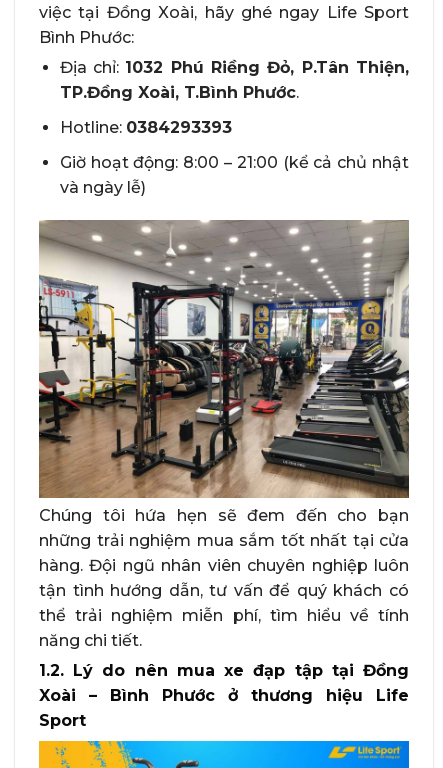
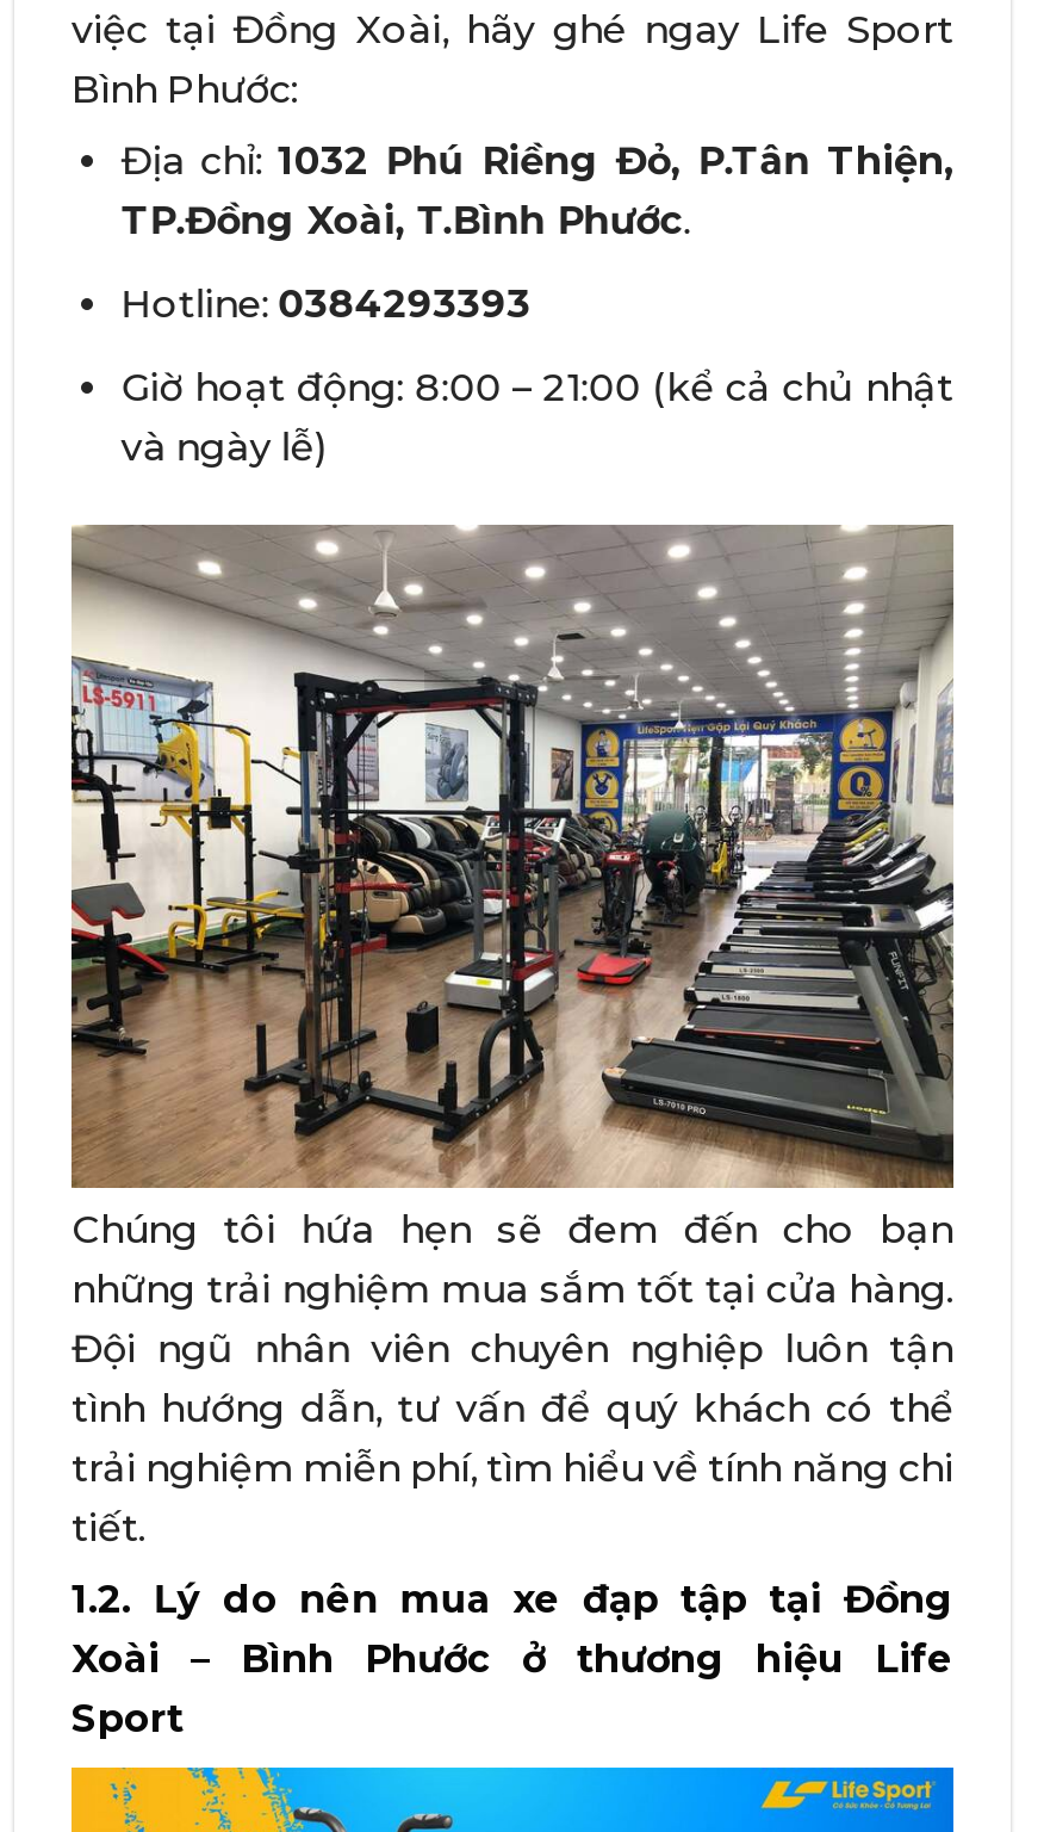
- những trải nghiệm mua sắm tốt nhất tại cửa
- hàng. Đội ngũ nhân viên chuyên nghiệp luôn
- tận tình hướng dẫn, tư vấn để quý khách có
- thể trải nghiệm miễn phí, tìm hiểu về tính
- năng chi tiết.
+ những trải nghiệm mua sắm tốt tại cửa hàng.
+ Đội ngũ nhân viên chuyên nghiệp luôn tận
+ tình hướng dẫn, tư vấn để quý khách có thể
+ trải nghiệm miễn phí, tìm hiểu về tính năng chi
+ tiết.
